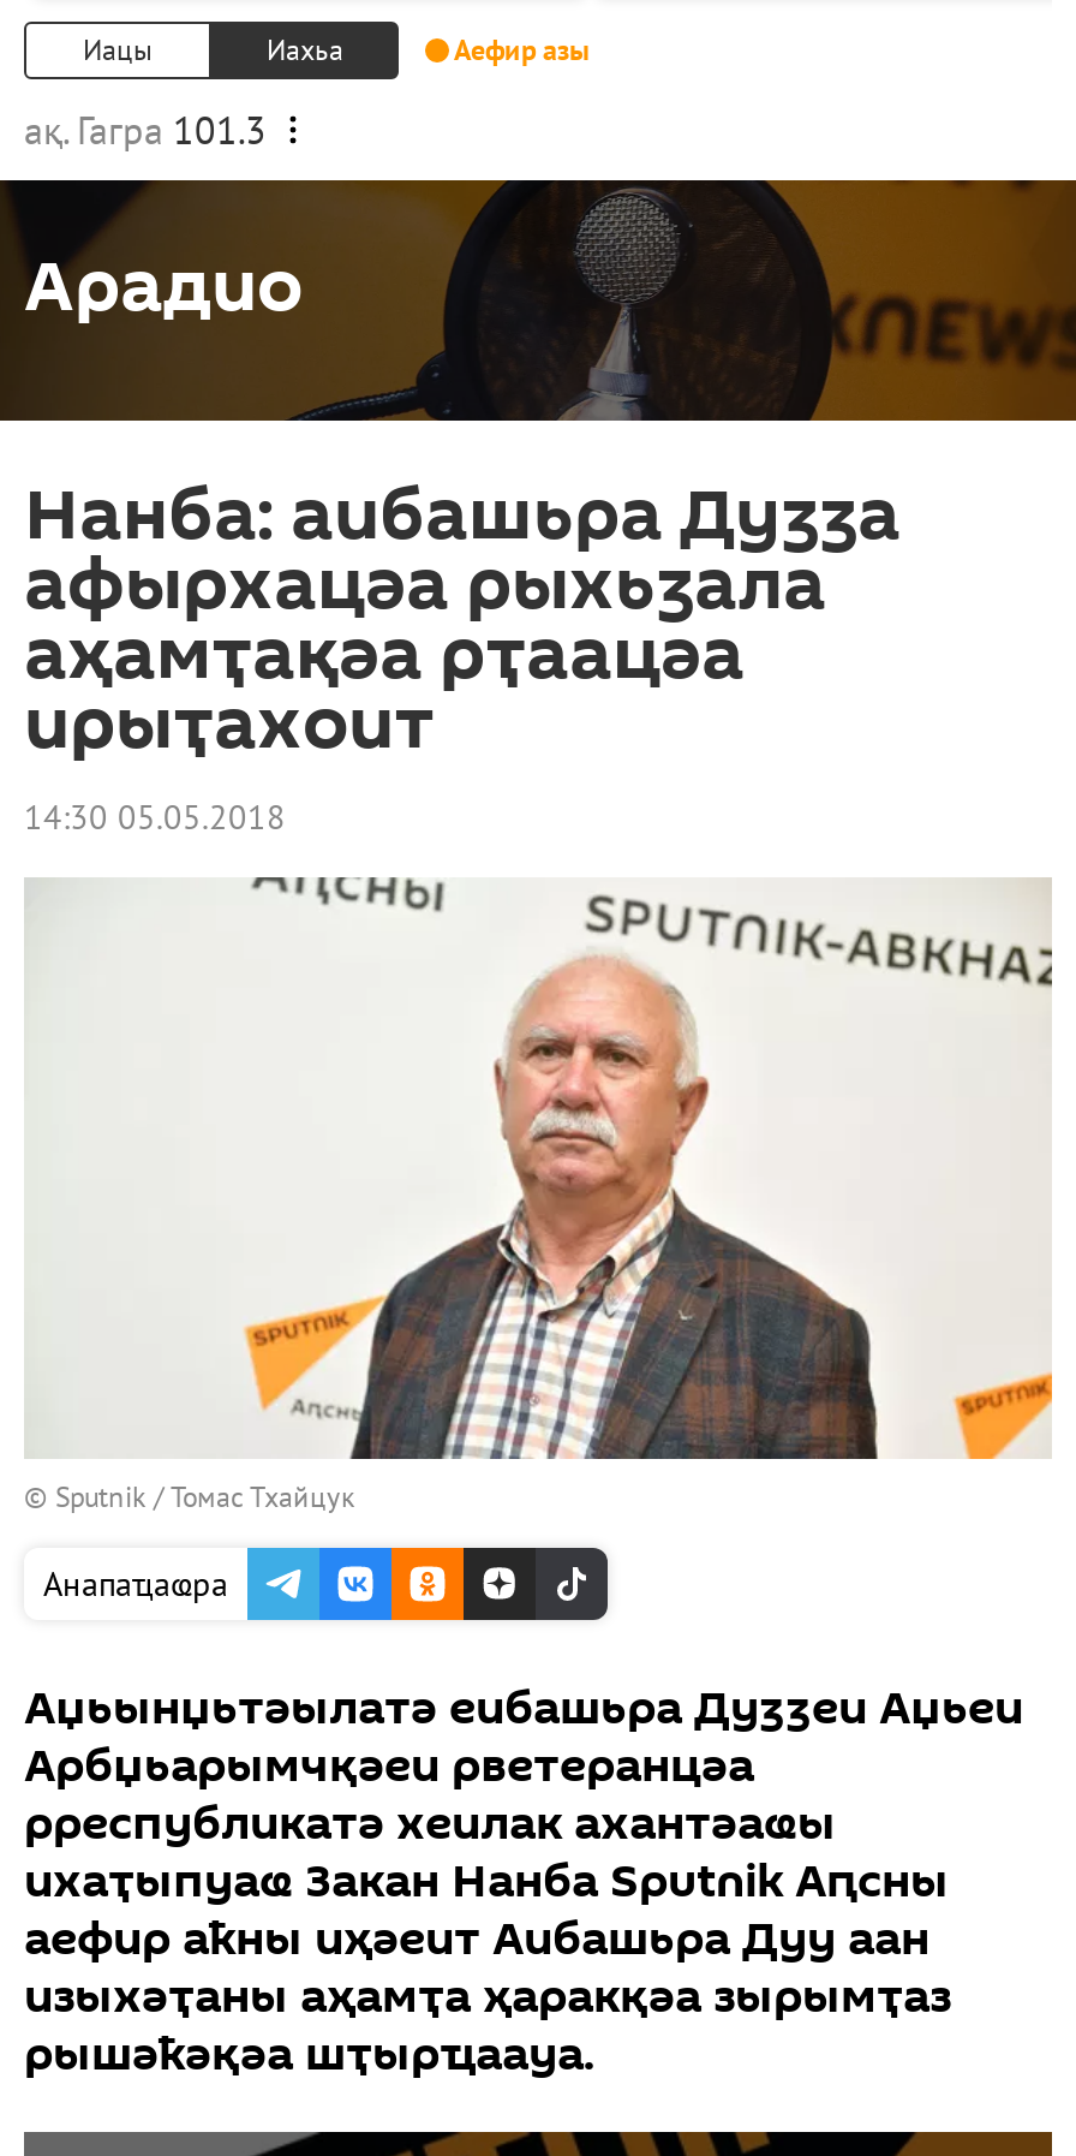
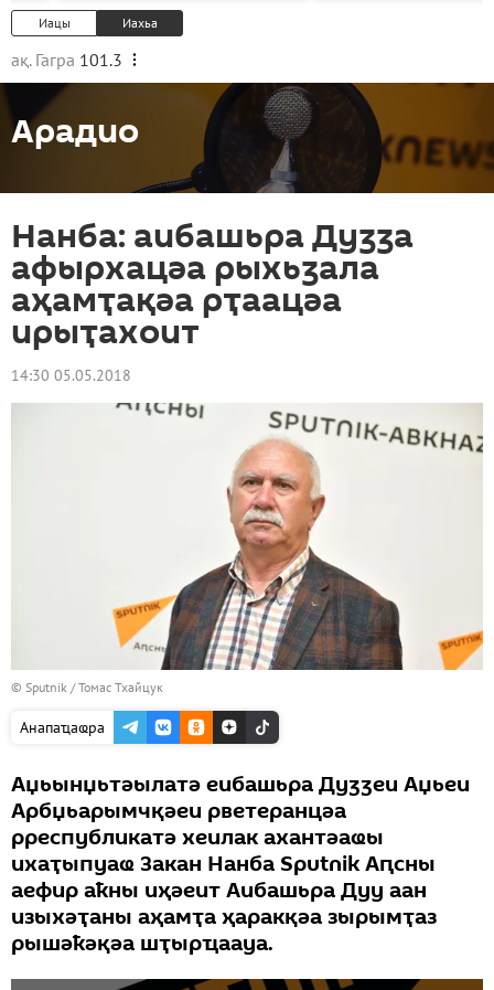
- Аефир азы
